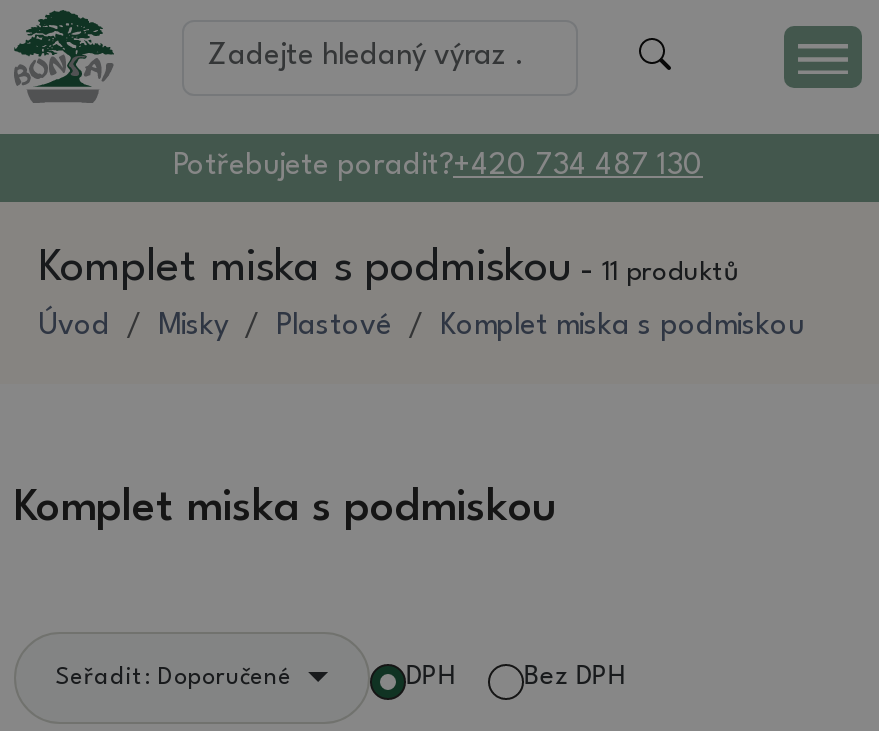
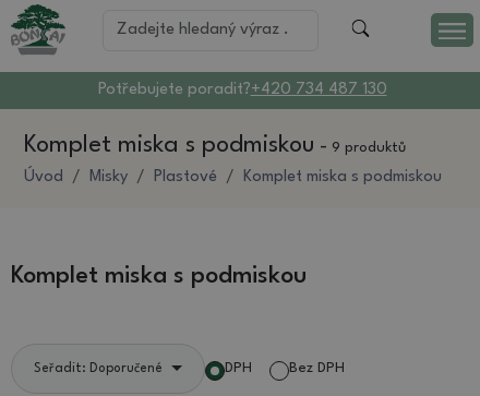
- Komplet miska s podmiskou - 11 produktů
+ Komplet miska s podmiskou - 9 produktů
